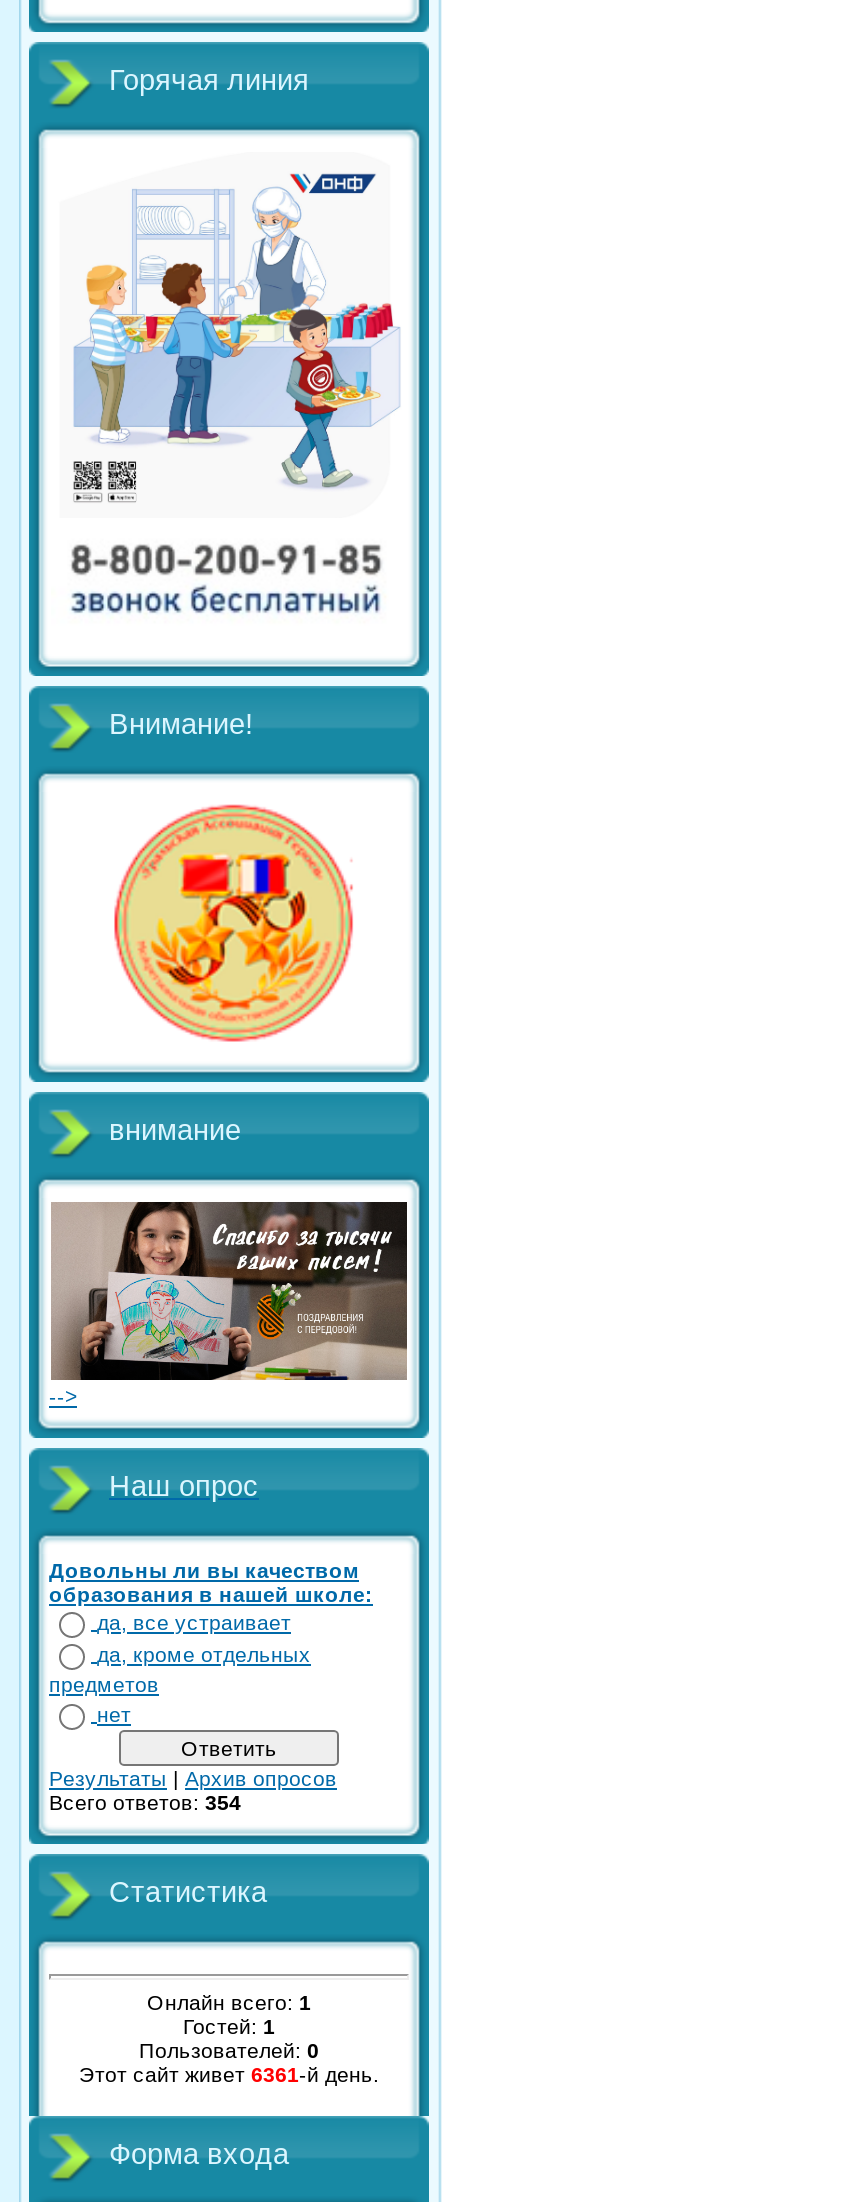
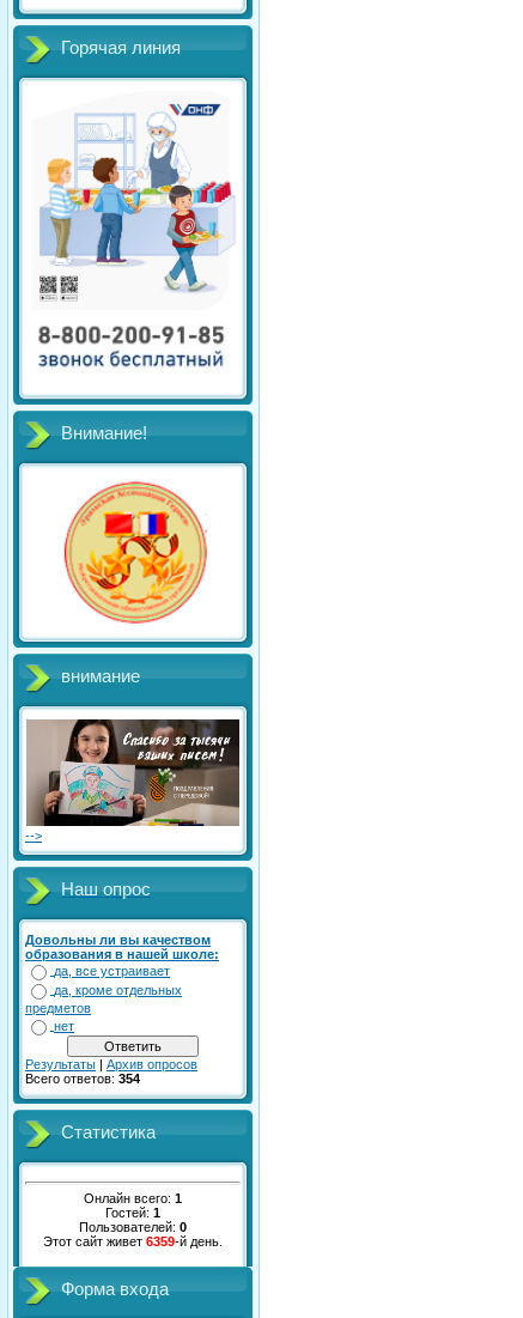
- Этот сайт живет 6361-й день.
+ Этот сайт живет 6359-й день.
